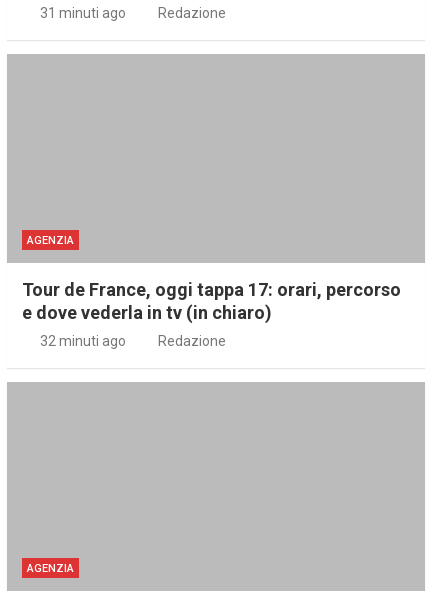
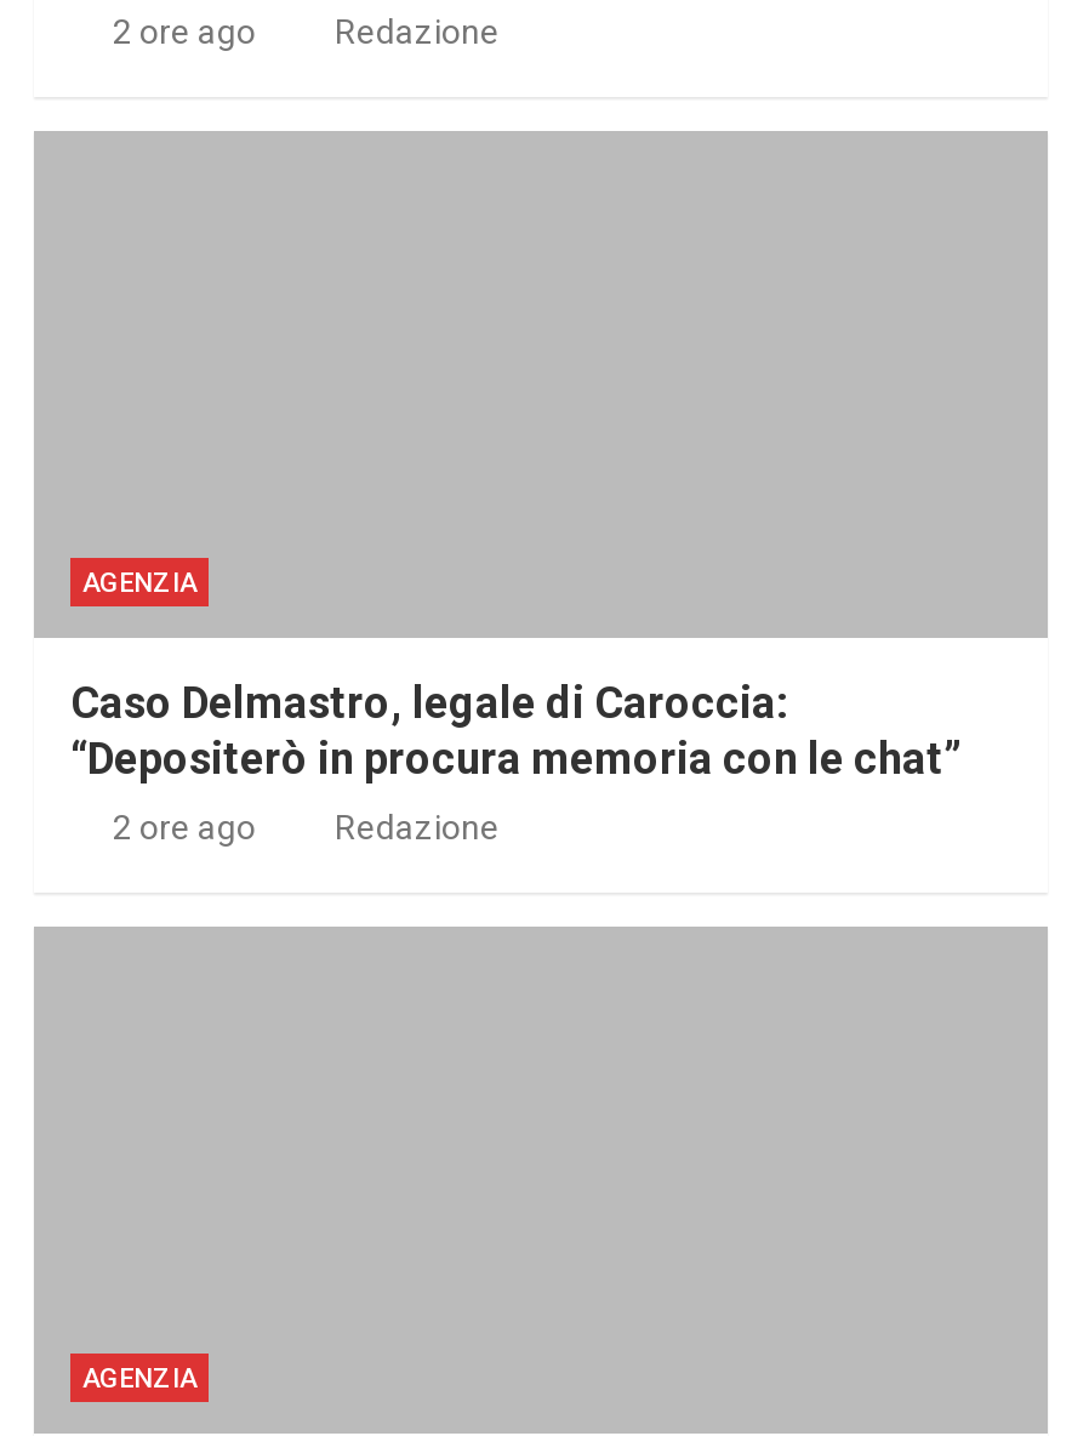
- 31 minuti ago
+ 2 ore ago

- Tour de France, oggi tappa 17: orari, percorso
- e dove vederla in tv (in chiaro)
+ Caso Delmastro, legale di Caroccia:
+ “Depositerò in procura memoria con le chat”

- 32 minuti ago
+ 2 ore ago
